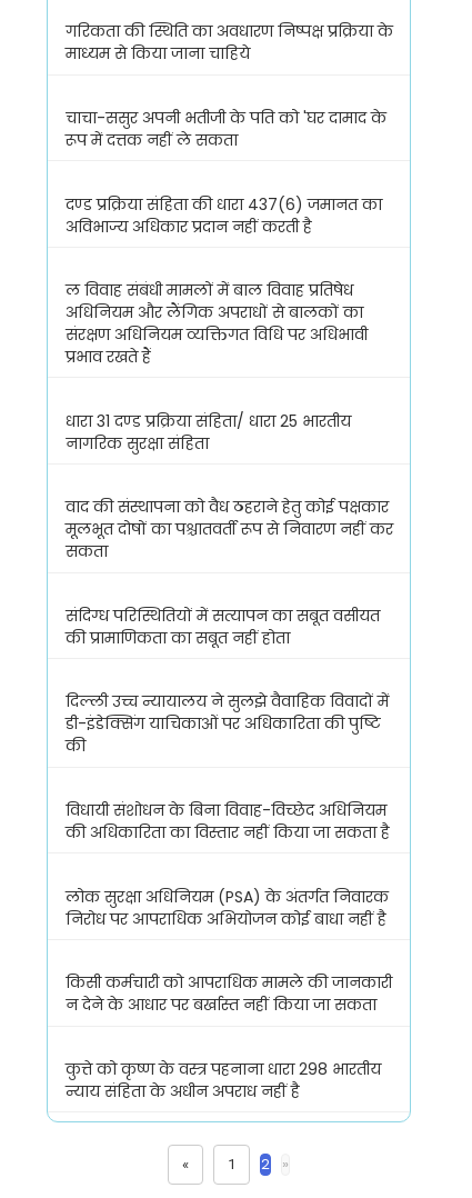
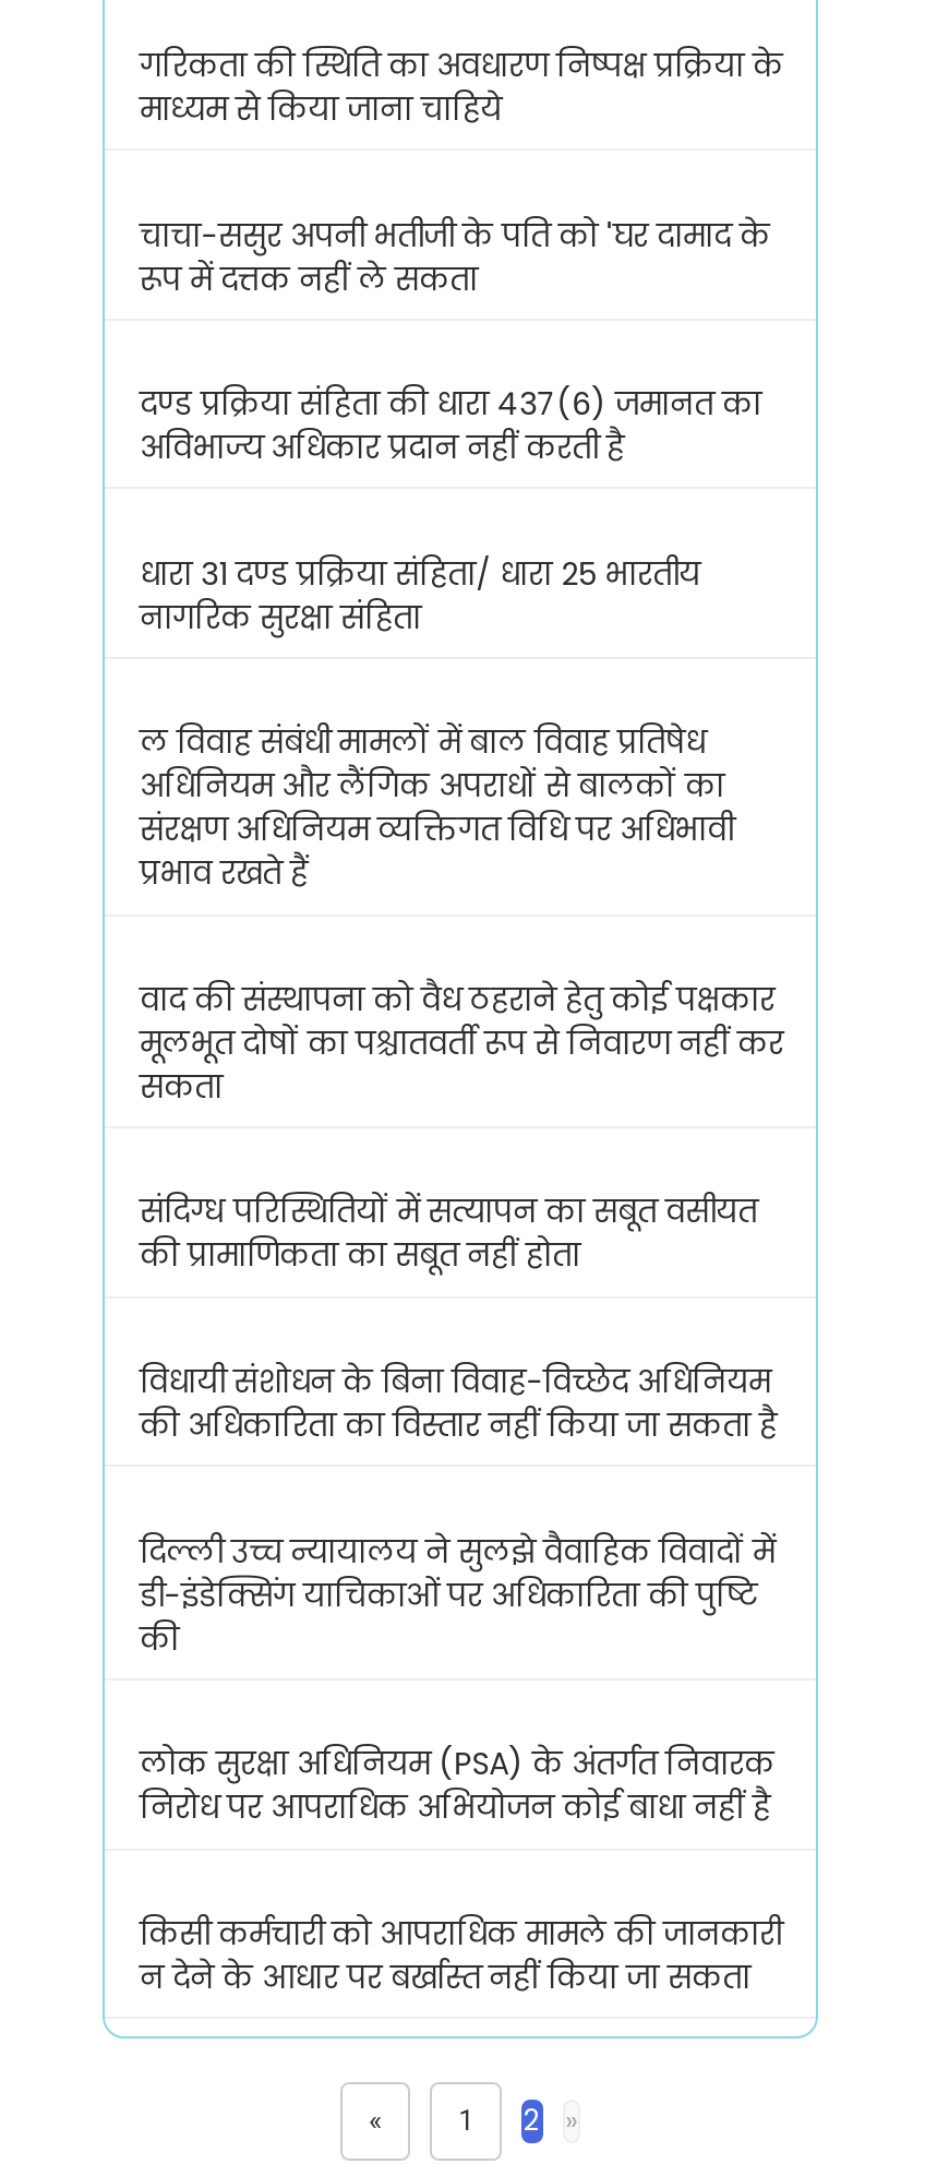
moved down: ल विवाह संबंधी मामलों में बाल विवाह प्रतिषेध | अधिनियम और लैंगिक अपराधों से बालकों का | संरक्षण अधिनियम व्यक्तिगत विधि पर अधिभावी | प्रभाव रखते हैं

moved up: धारा 31 दण्ड प्रक्रिया संहिता/ धारा 25 भारतीय | नागरिक सुरक्षा संहिता

moved down: दिल्ली उच्च न्यायालय ने सुलझे वैवाहिक विवादों में | डी-इंडेक्सिंग याचिकाओं पर अधिकारिता की पुष्टि | की

moved up: विधायी संशोधन के बिना विवाह-विच्छेद अधिनियम | की अधिकारिता का विस्तार नहीं किया जा सकता है

- कुत्ते को कृष्ण के वस्त्र पहनाना धारा 298 भारतीय
- न्याय संहिता के अधीन अपराध नहीं है
